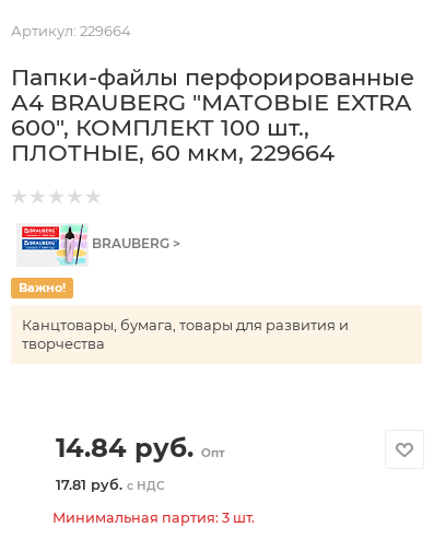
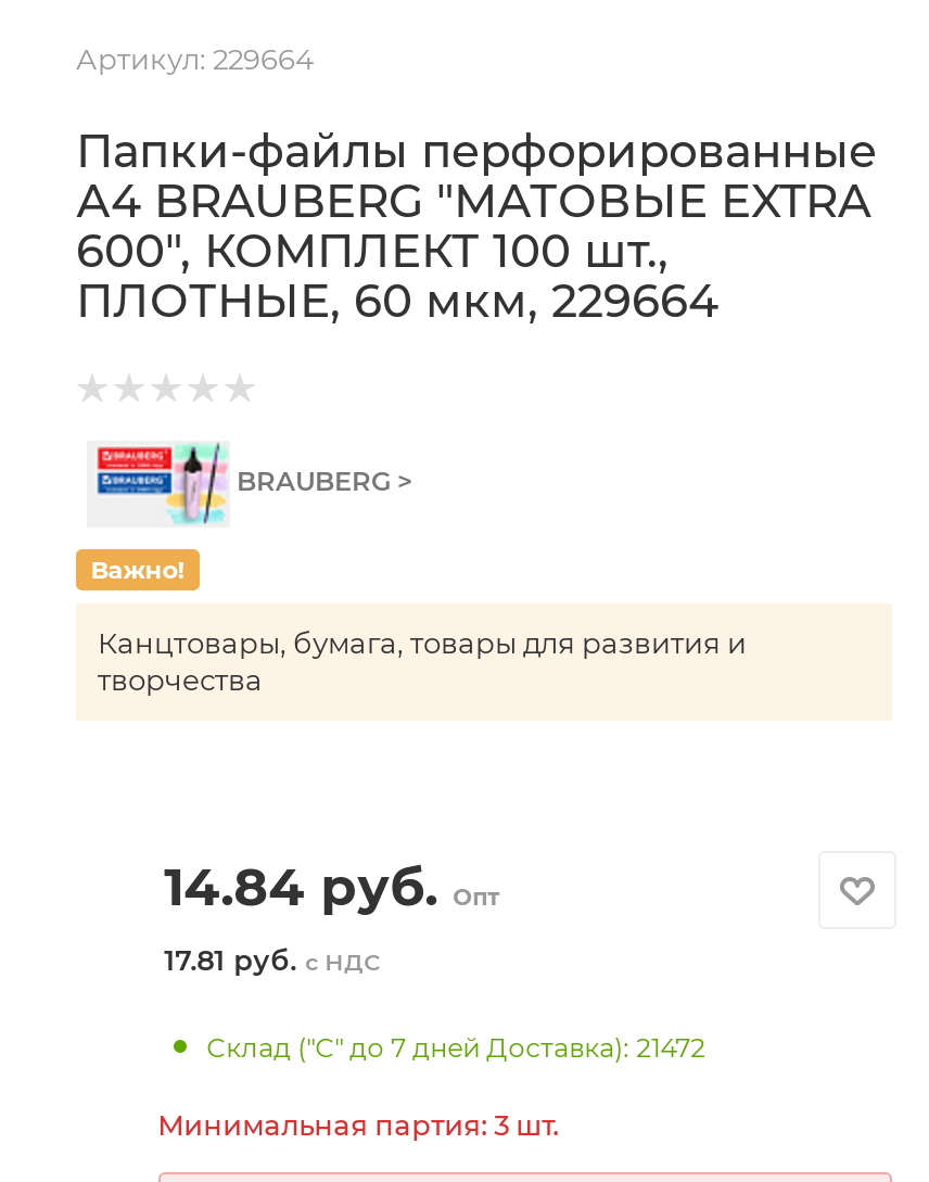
+ Склад ("С" до 7 дней Доставка): 21472
